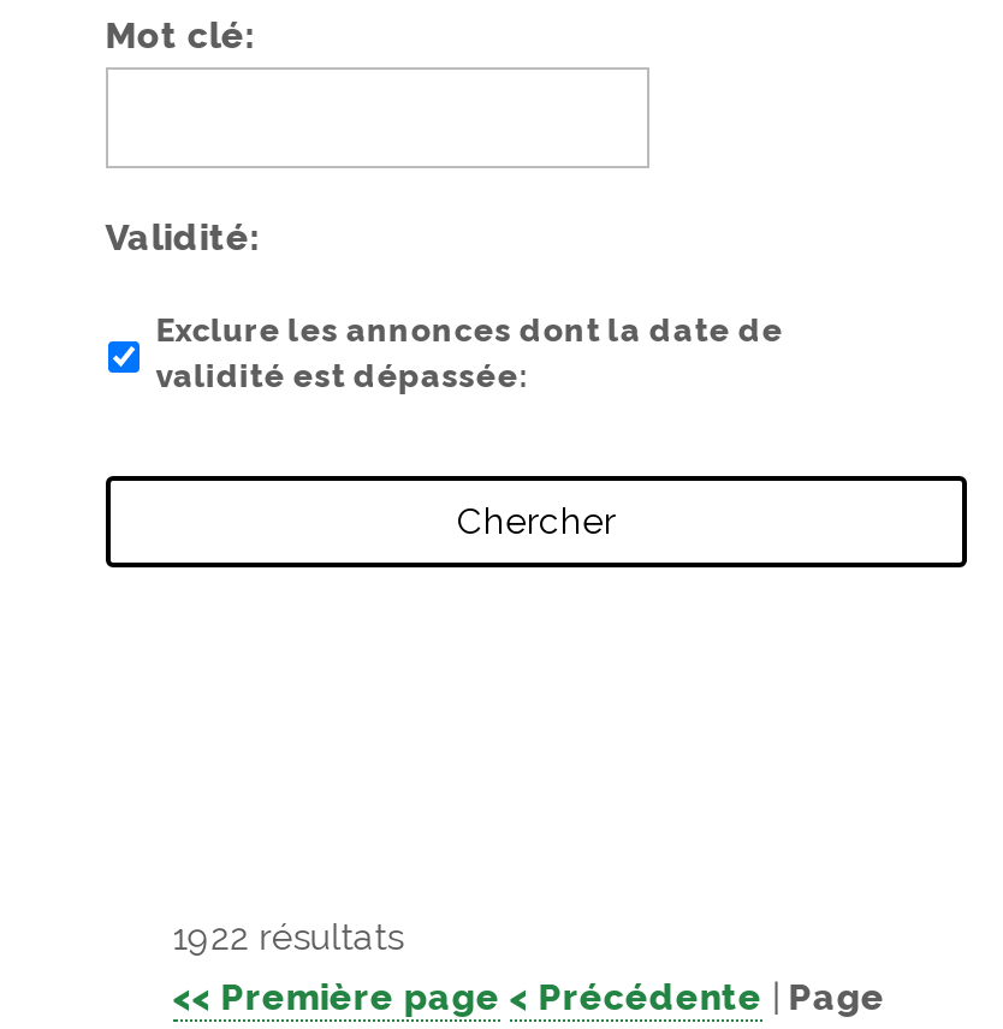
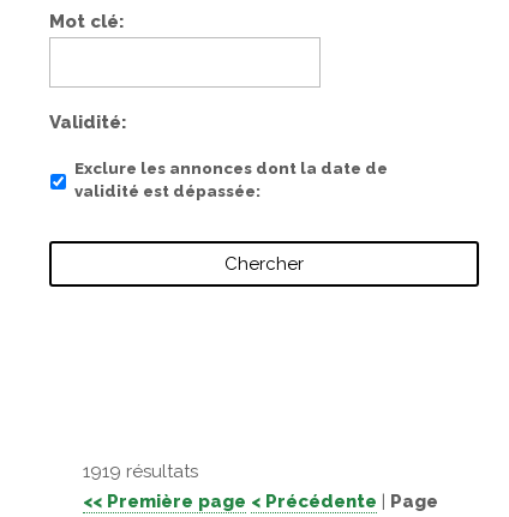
- 1922 résultats
+ 1919 résultats
